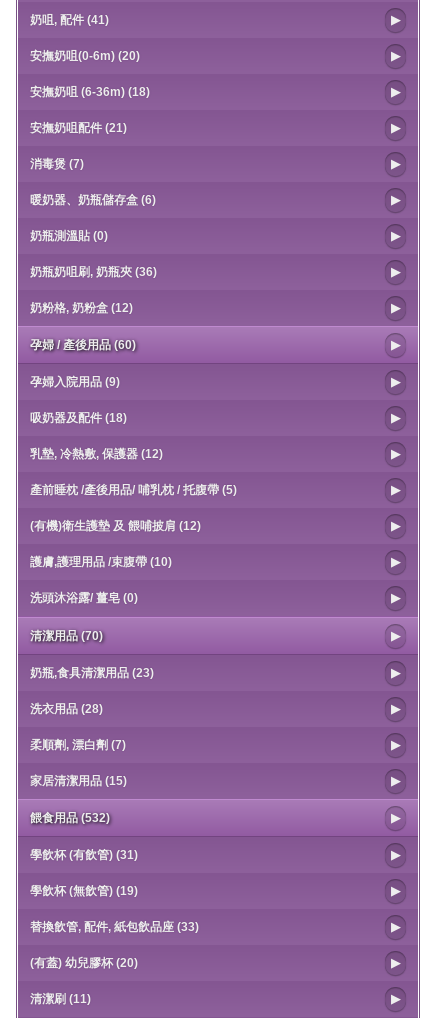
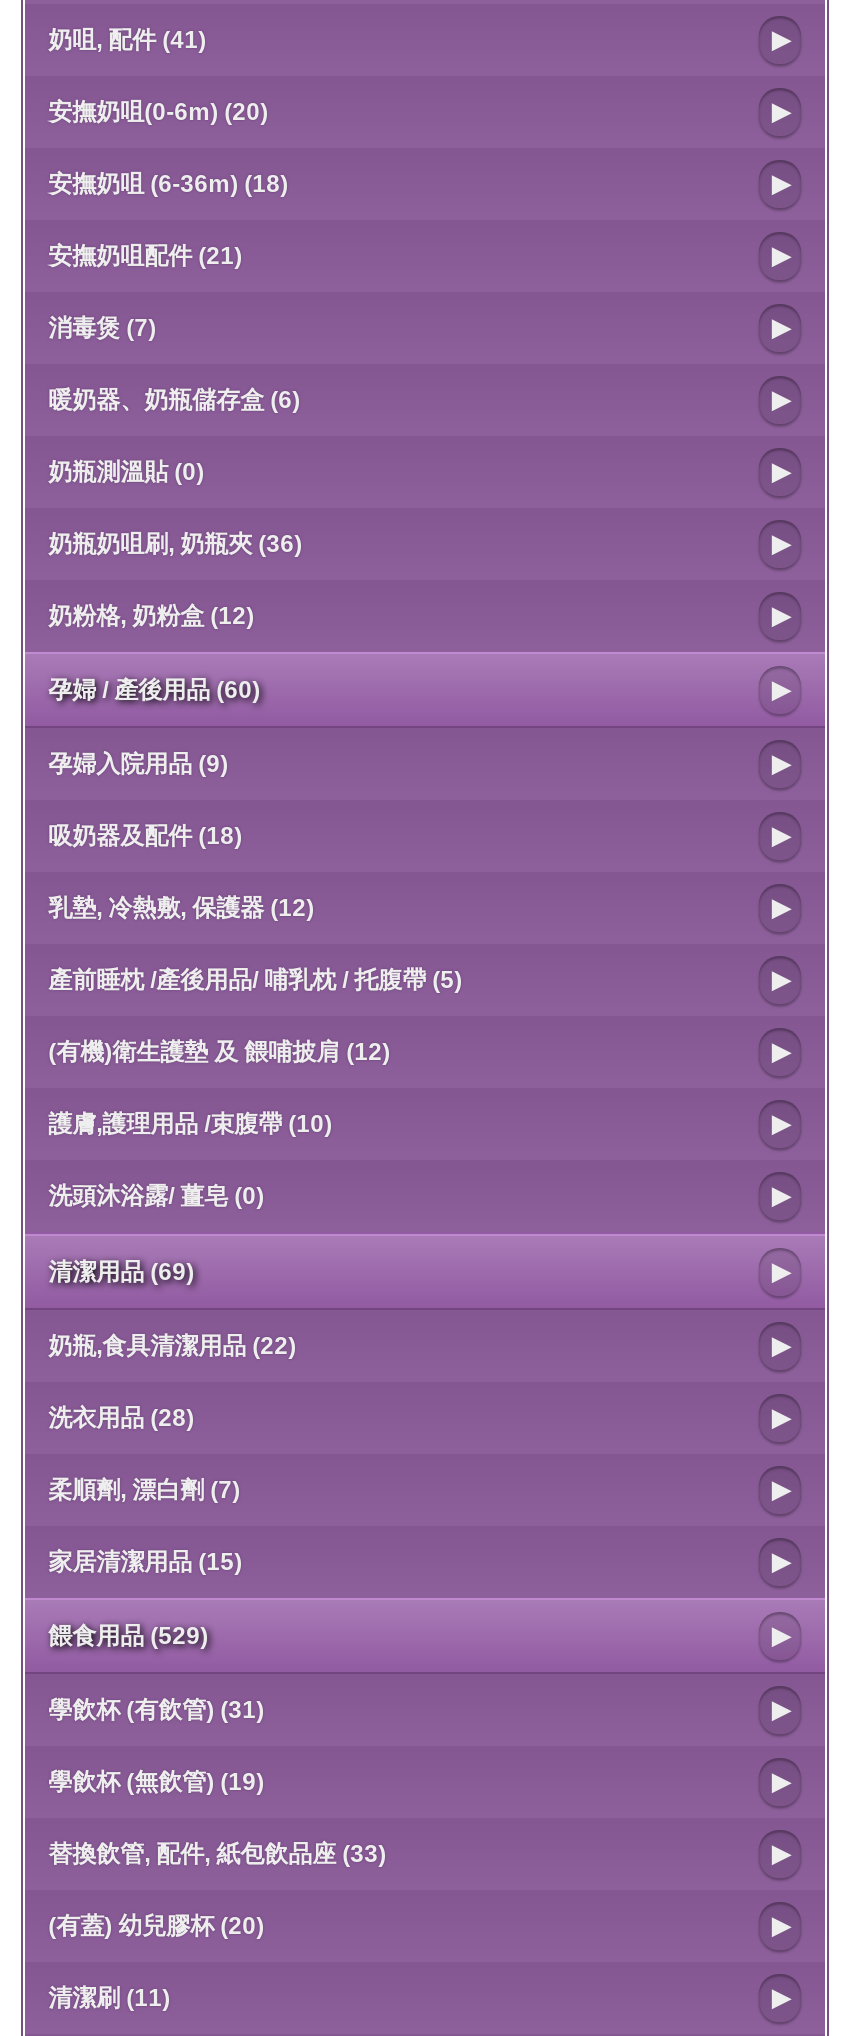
- 清潔用品 (70)
+ 清潔用品 (69)

- 奶瓶,食具清潔用品 (23)
+ 奶瓶,食具清潔用品 (22)

- 餵食用品 (532)
+ 餵食用品 (529)
